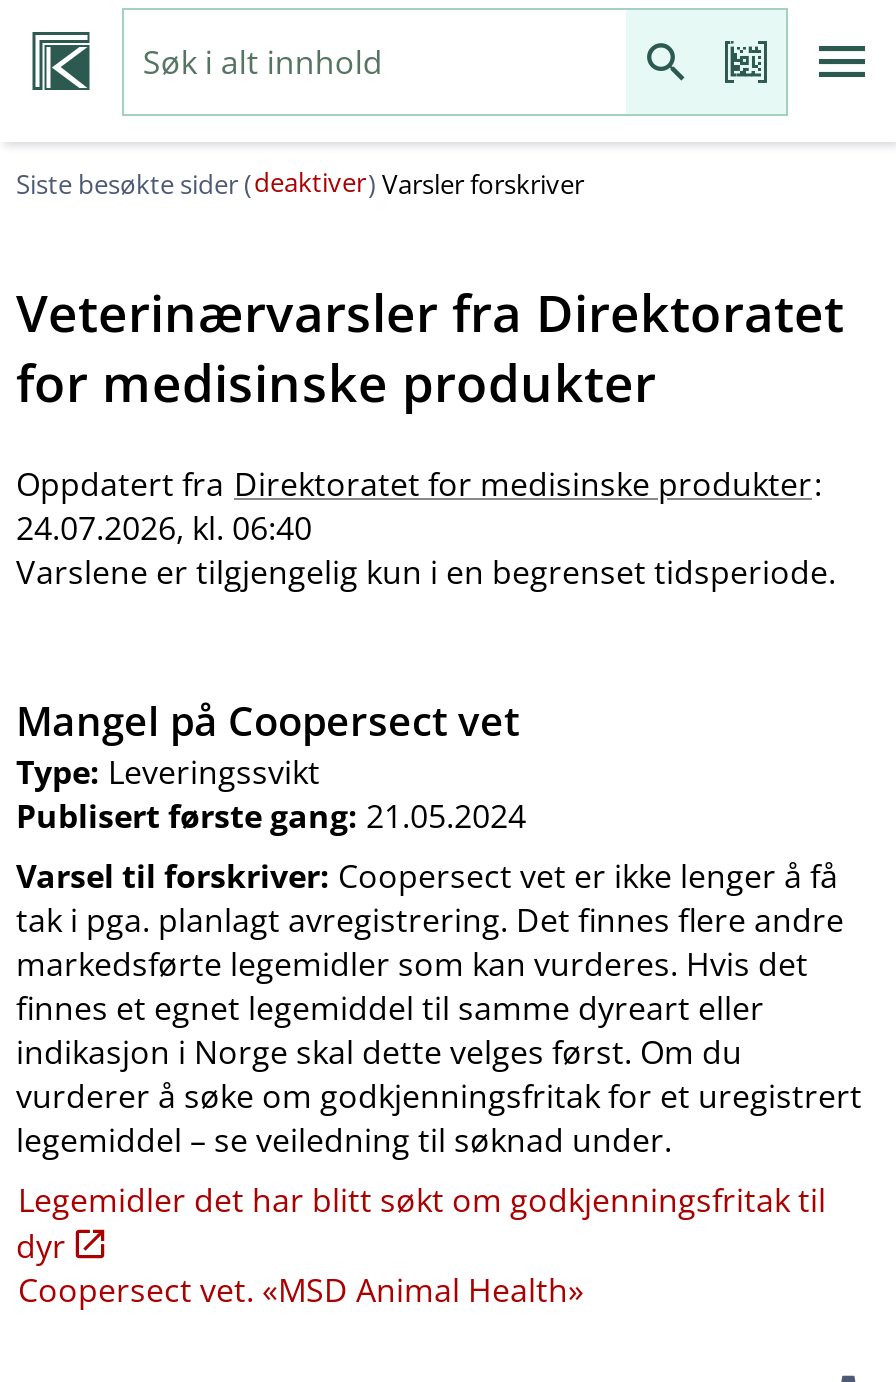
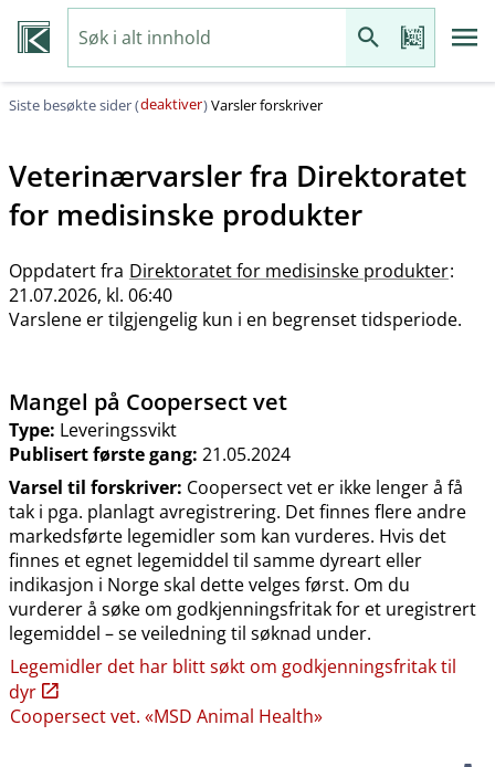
- 24.07.2026, kl. 06:40
+ 21.07.2026, kl. 06:40
